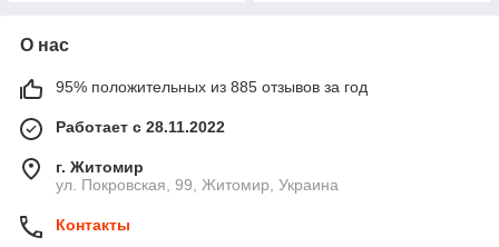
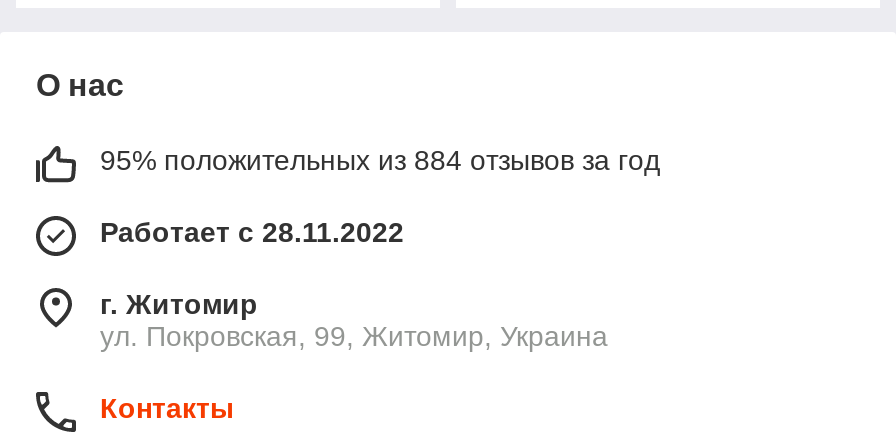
- 95% положительных из 885 отзывов за год
+ 95% положительных из 884 отзывов за год
